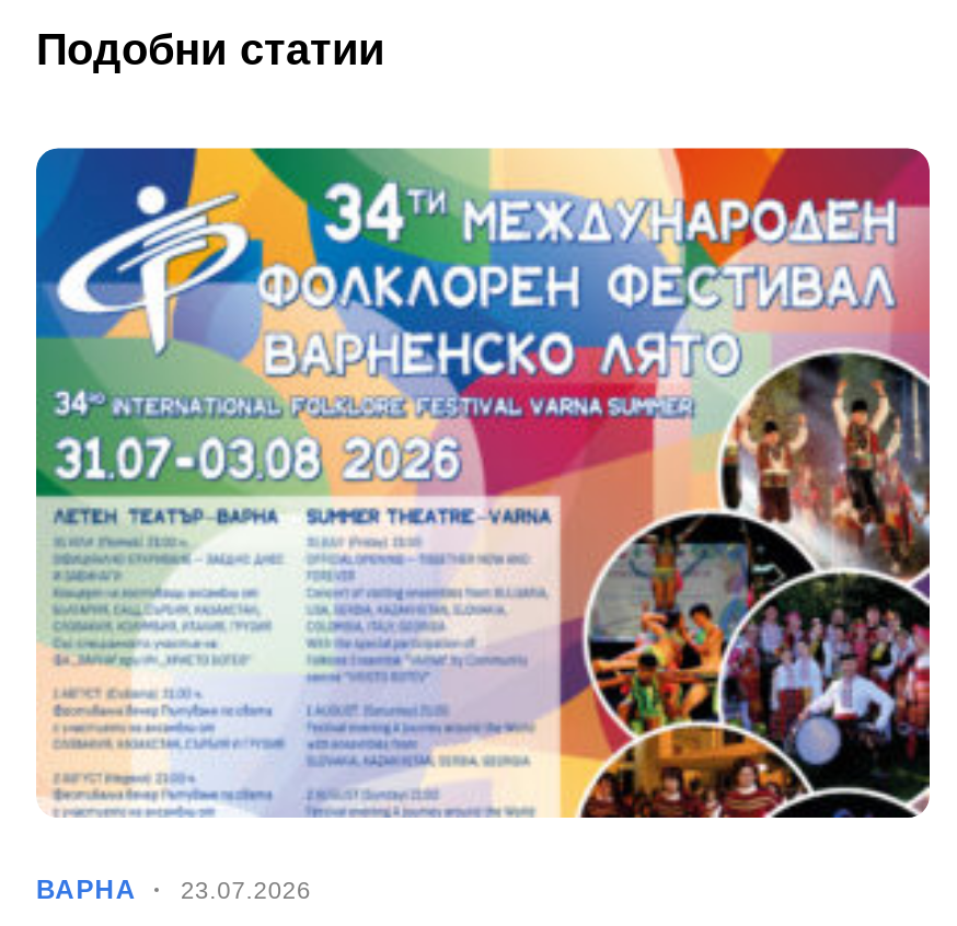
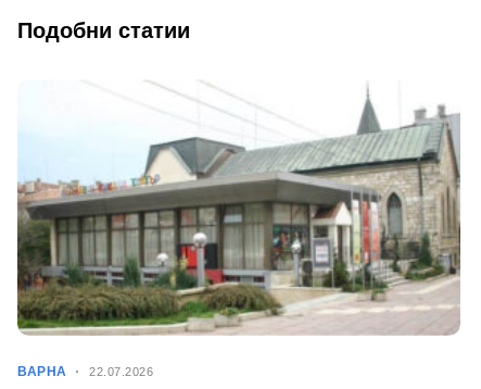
- [image]
- ВАРНА 23.07.2026
+ [image]
+ ВАРНА 22.07.2026
